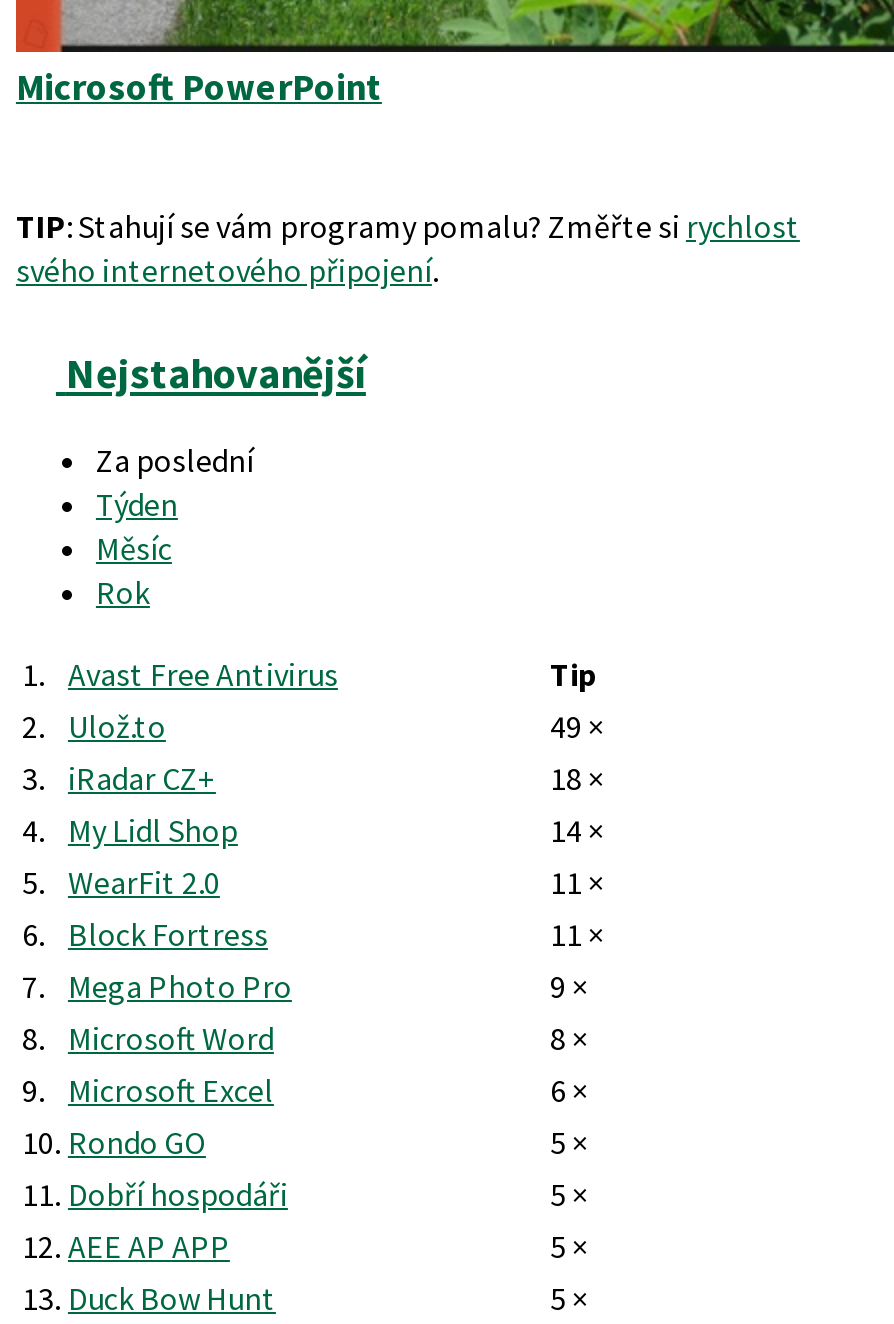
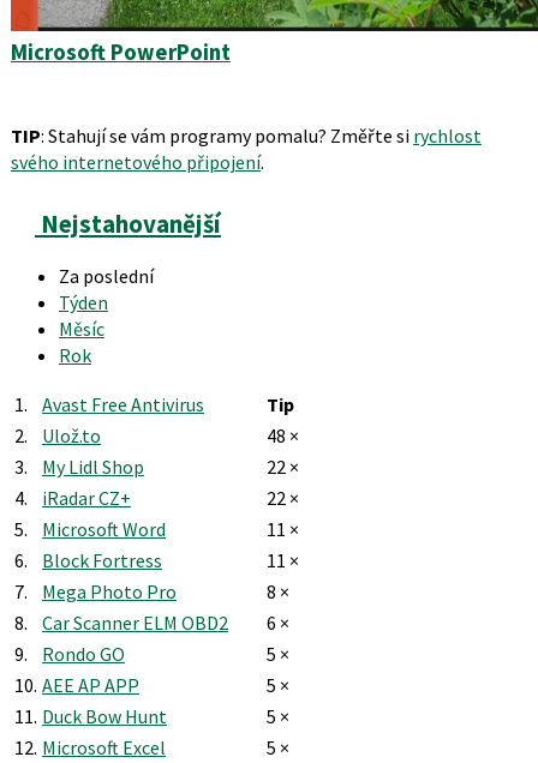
- 49 ×
- 3. iRadar CZ+
- 18 ×
- 4. My Lidl Shop
- 14 ×
- 5. WearFit 2.0
+ 48 ×
+ 3. My Lidl Shop
+ 22 ×
+ 4. iRadar CZ+
+ 22 ×
+ 5. Microsoft Word

- 9 ×
- 8. Microsoft Word

- 9. Microsoft Excel
+ 8. Car Scanner ELM OBD2

- 10. Rondo GO
+ 9. Rondo GO

- 11. Dobří hospodáři
+ 10. AEE AP APP

- 12. AEE AP APP
+ 11. Duck Bow Hunt

- 13. Duck Bow Hunt
+ 12. Microsoft Excel
